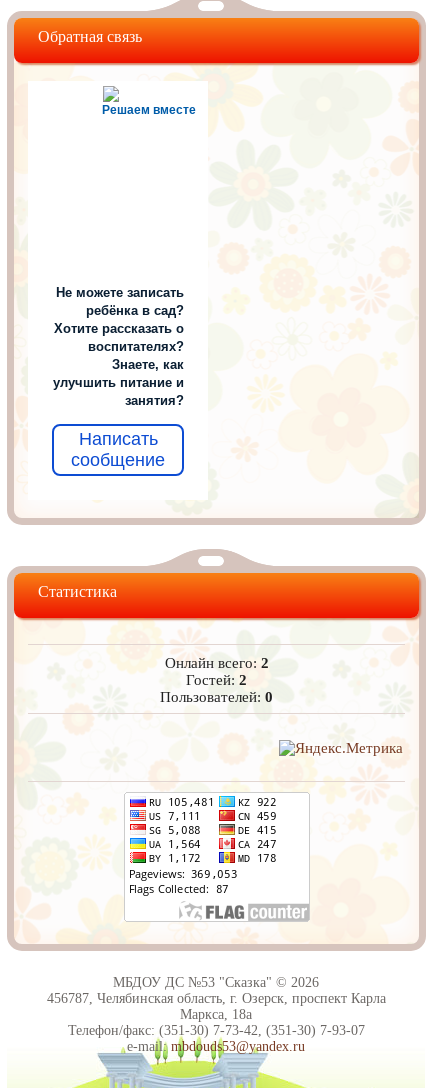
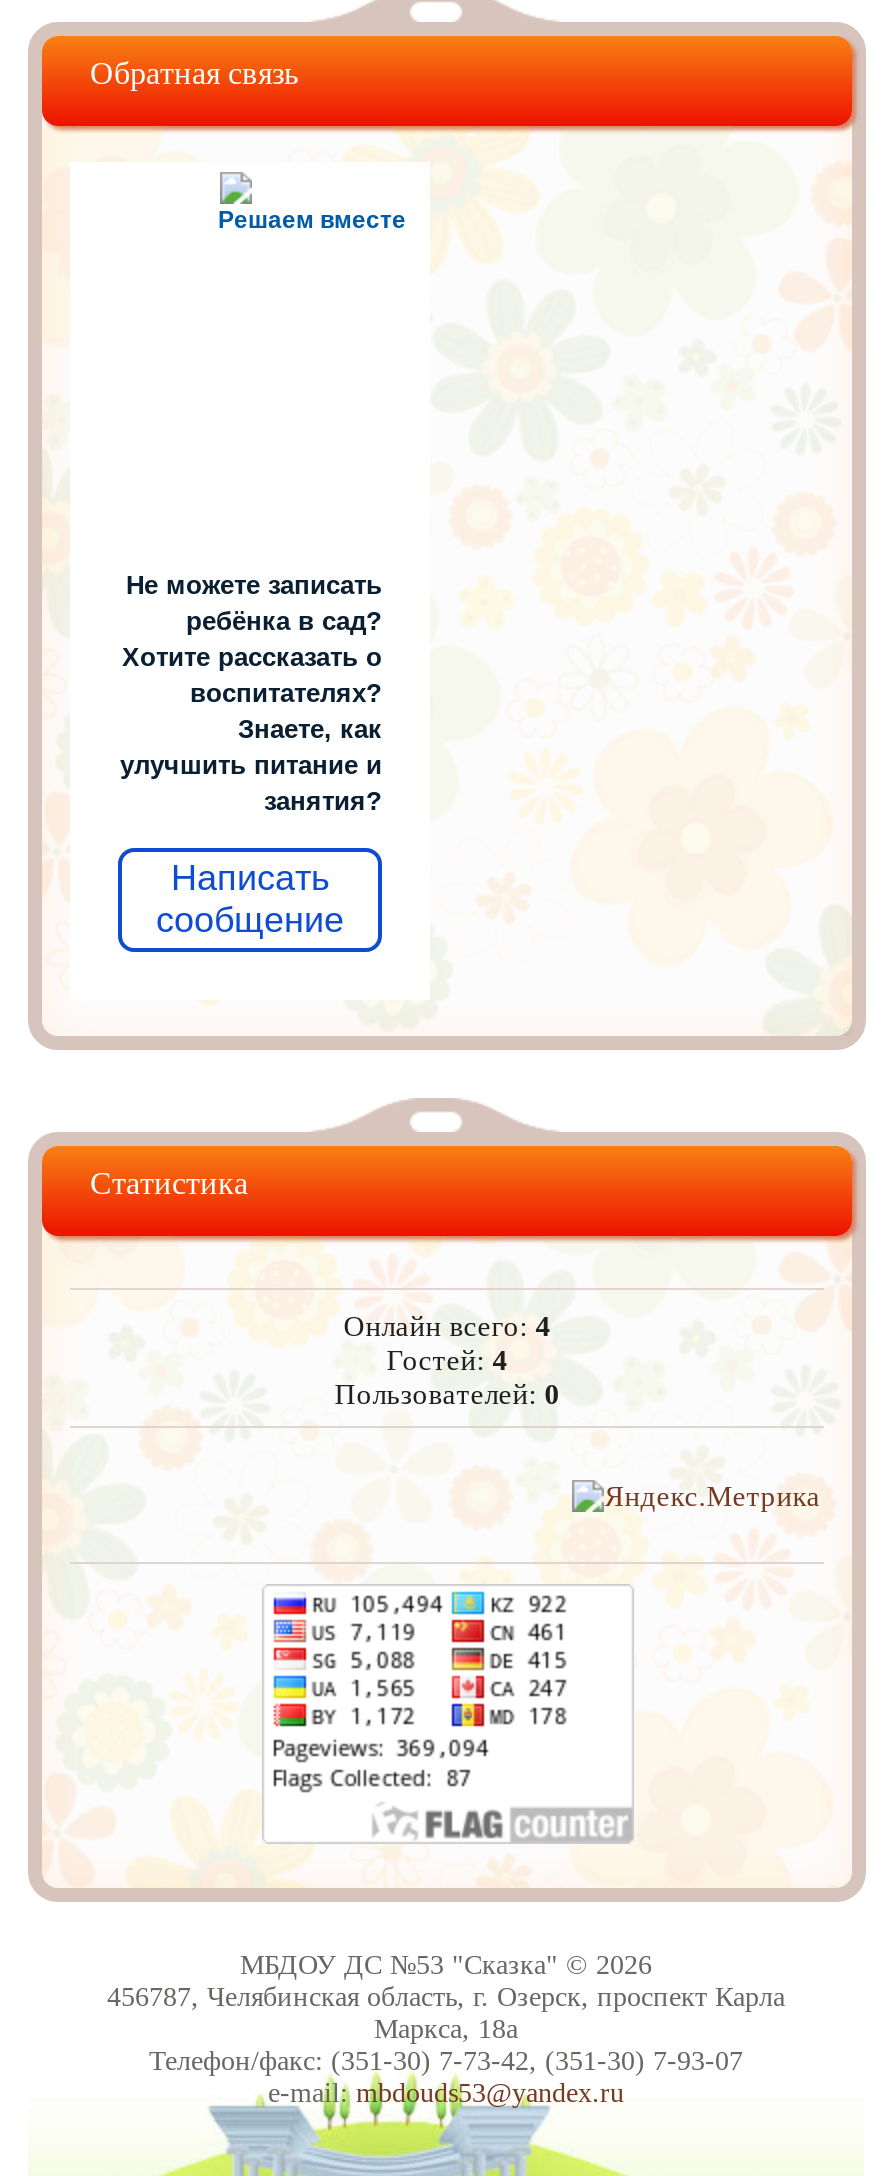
- Онлайн всего: 2
+ Онлайн всего: 4

- Гостей: 2
+ Гостей: 4
